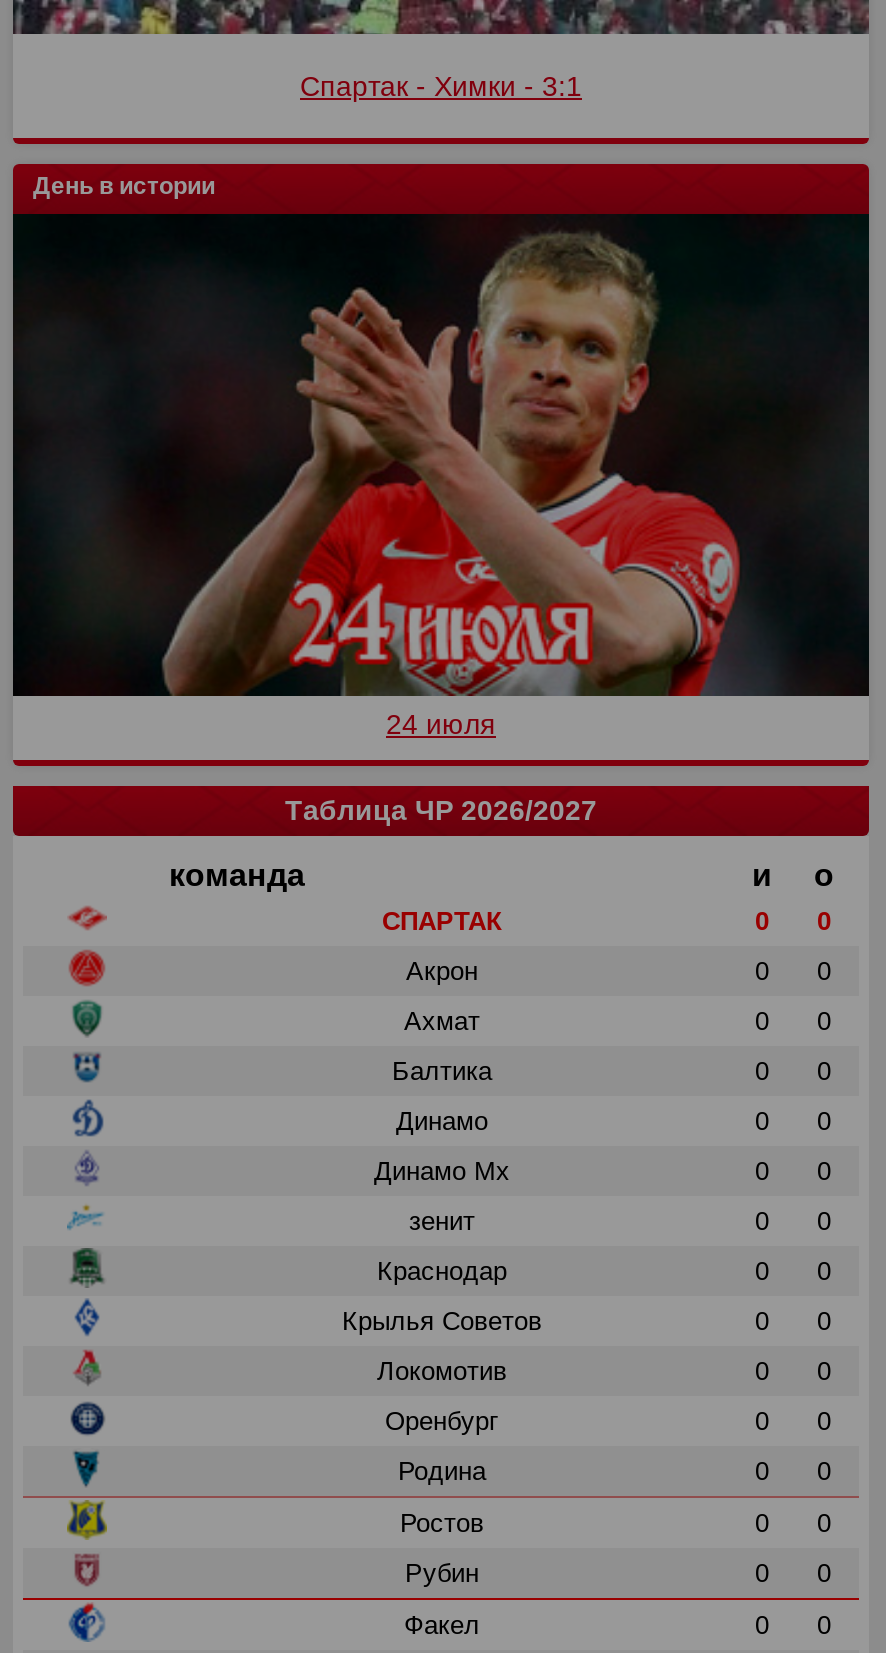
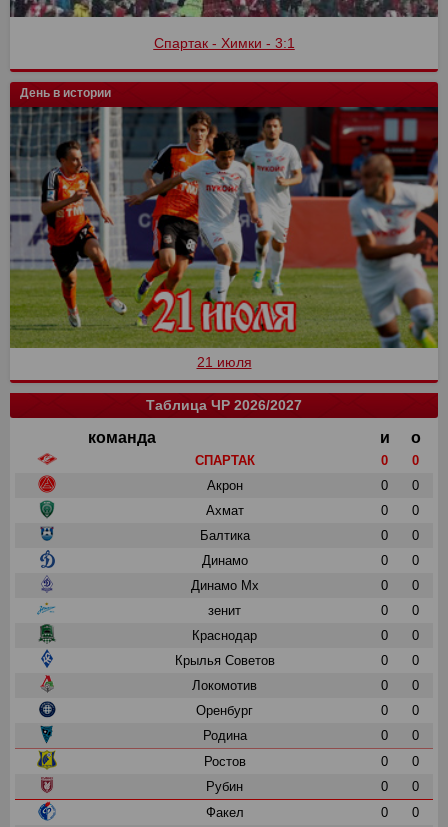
- [image]
- 24 июля
+ [image]
+ 21 июля
